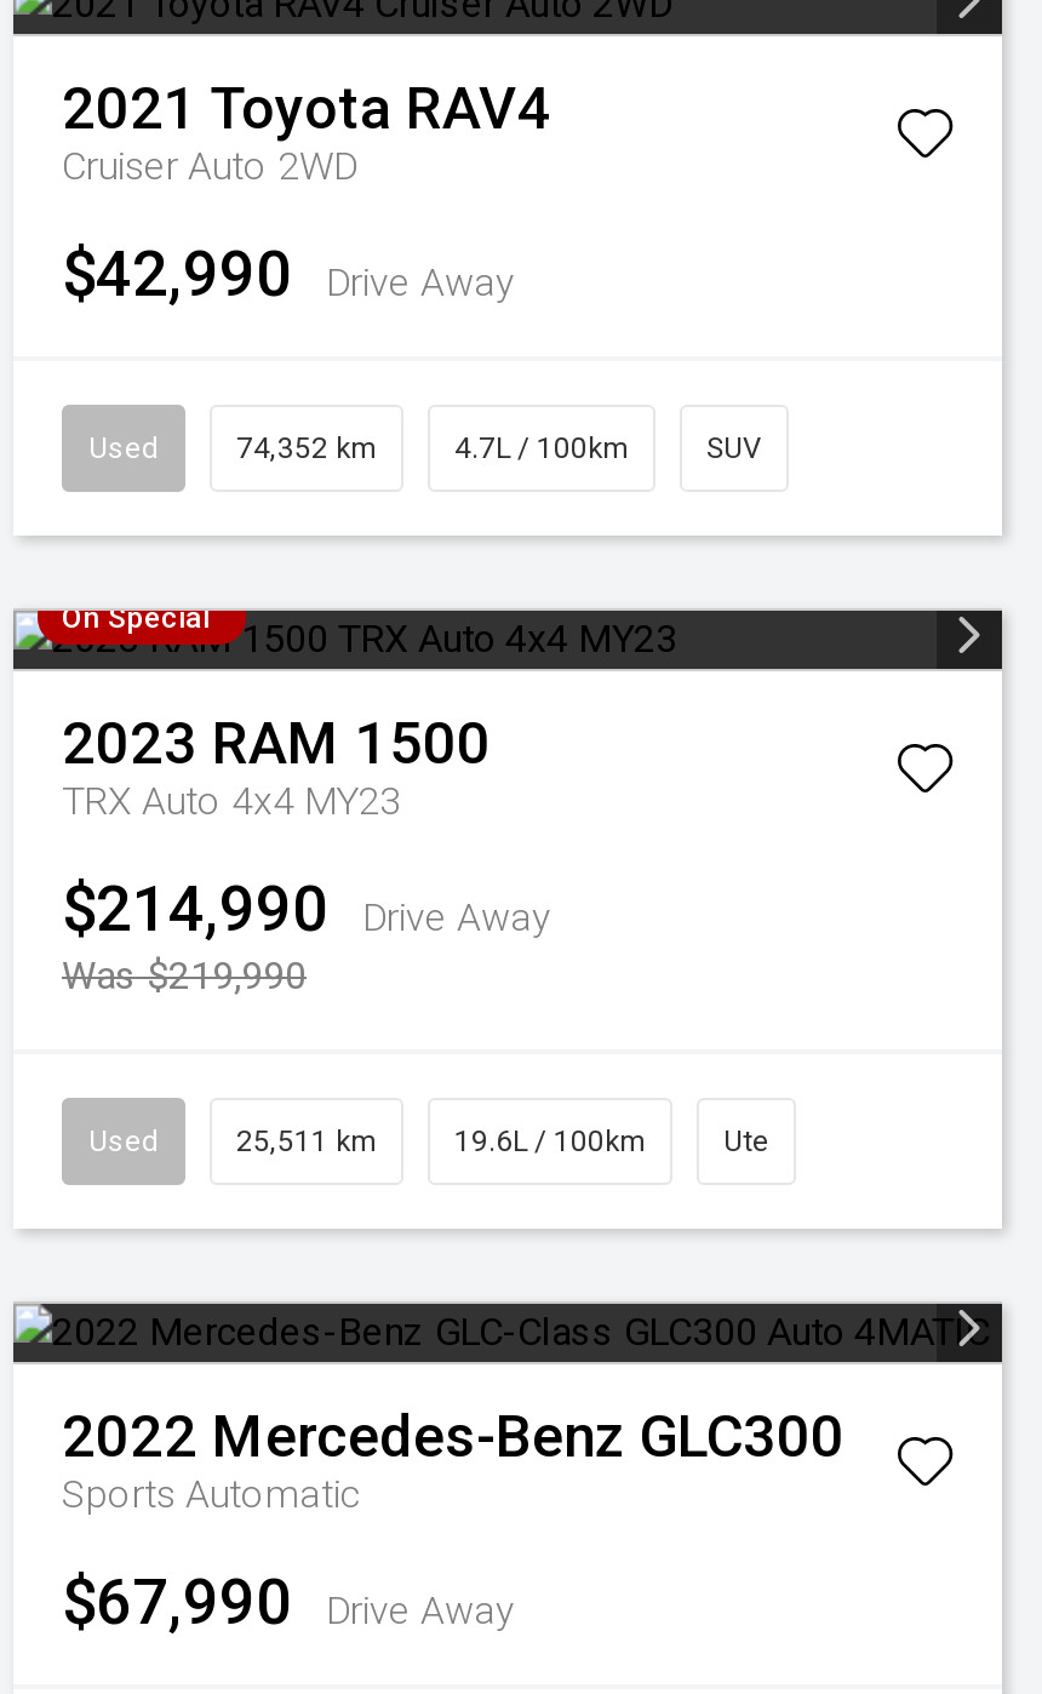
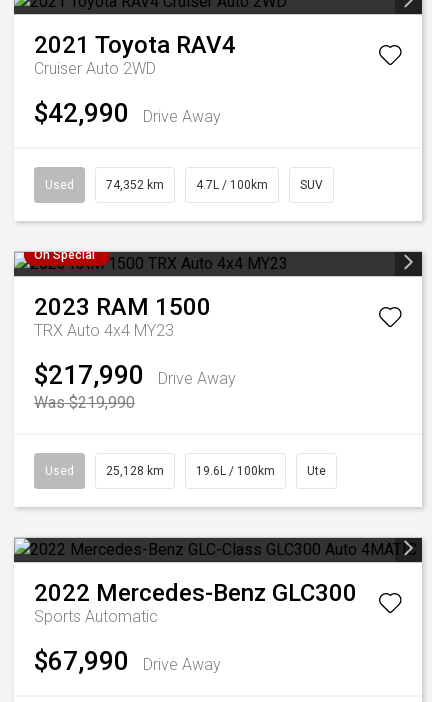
- $214,990 Drive Away
+ $217,990 Drive Away

- 25,511 km
+ 25,128 km
